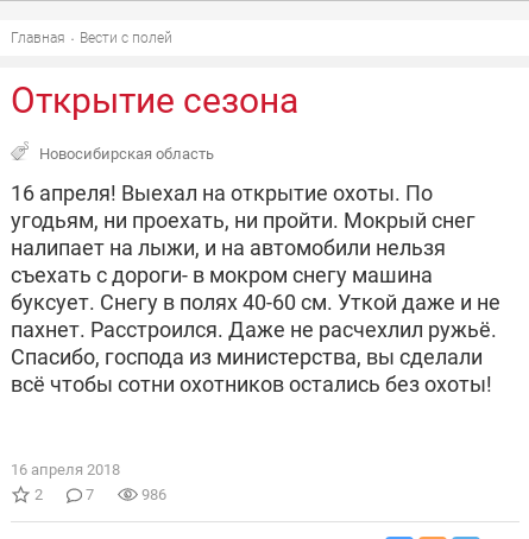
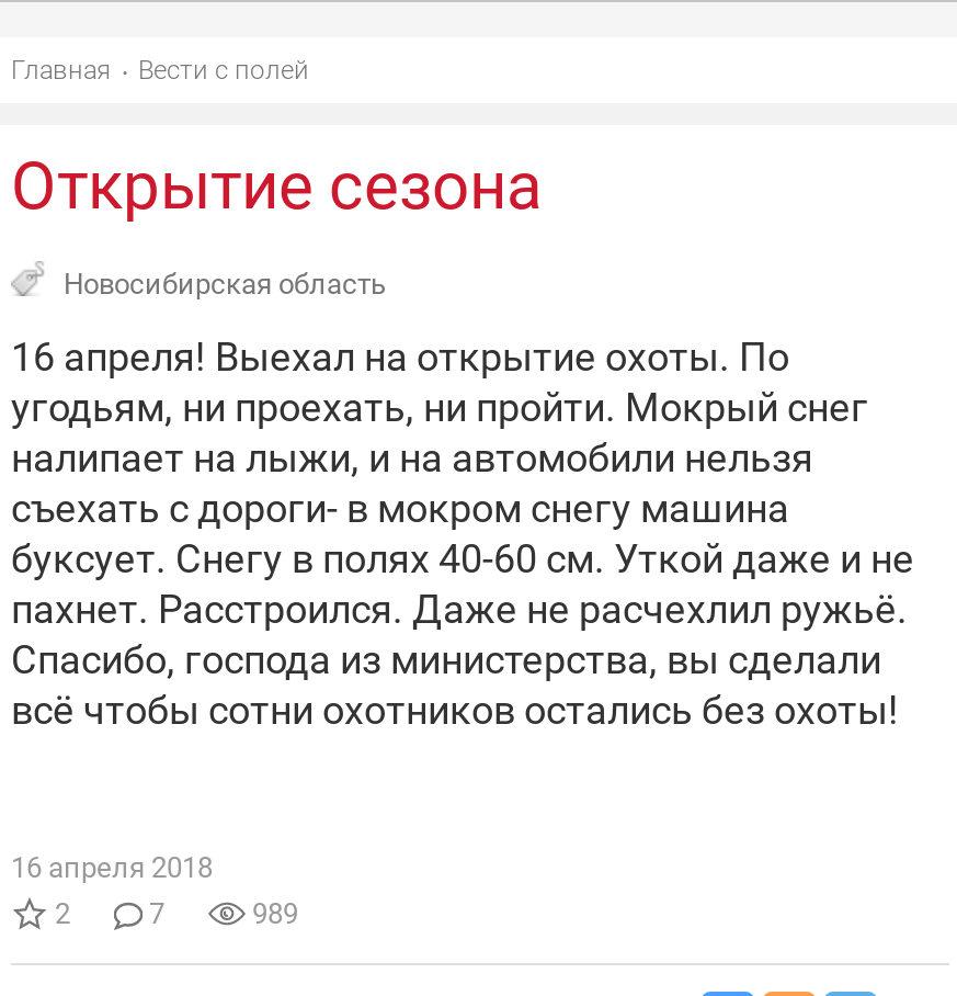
- 986
+ 989
